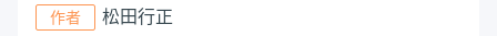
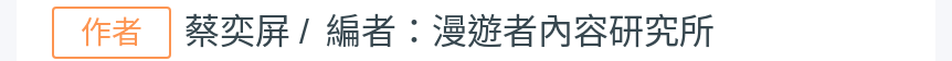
- 松田行正
+ 蔡奕屏/ 編者：漫遊者內容研究所
